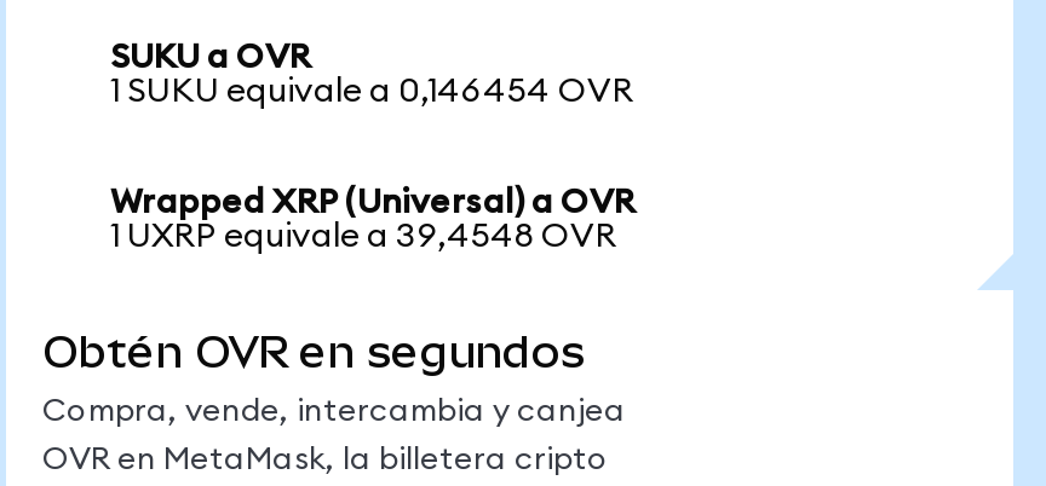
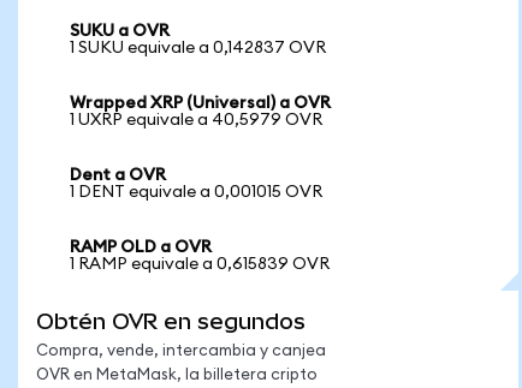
- 1 SUKU equivale a 0,146454 OVR
+ 1 SUKU equivale a 0,142837 OVR

- 1 UXRP equivale a 39,4548 OVR
+ 1 UXRP equivale a 40,5979 OVR
+ Dent a OVR
+ 1 DENT equivale a 0,001015 OVR
+ RAMP OLD a OVR
+ 1 RAMP equivale a 0,615839 OVR
